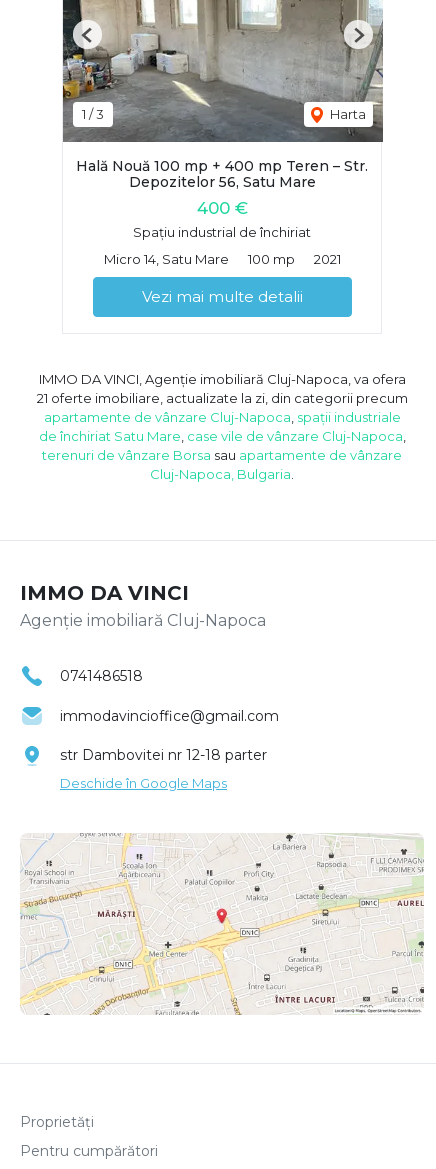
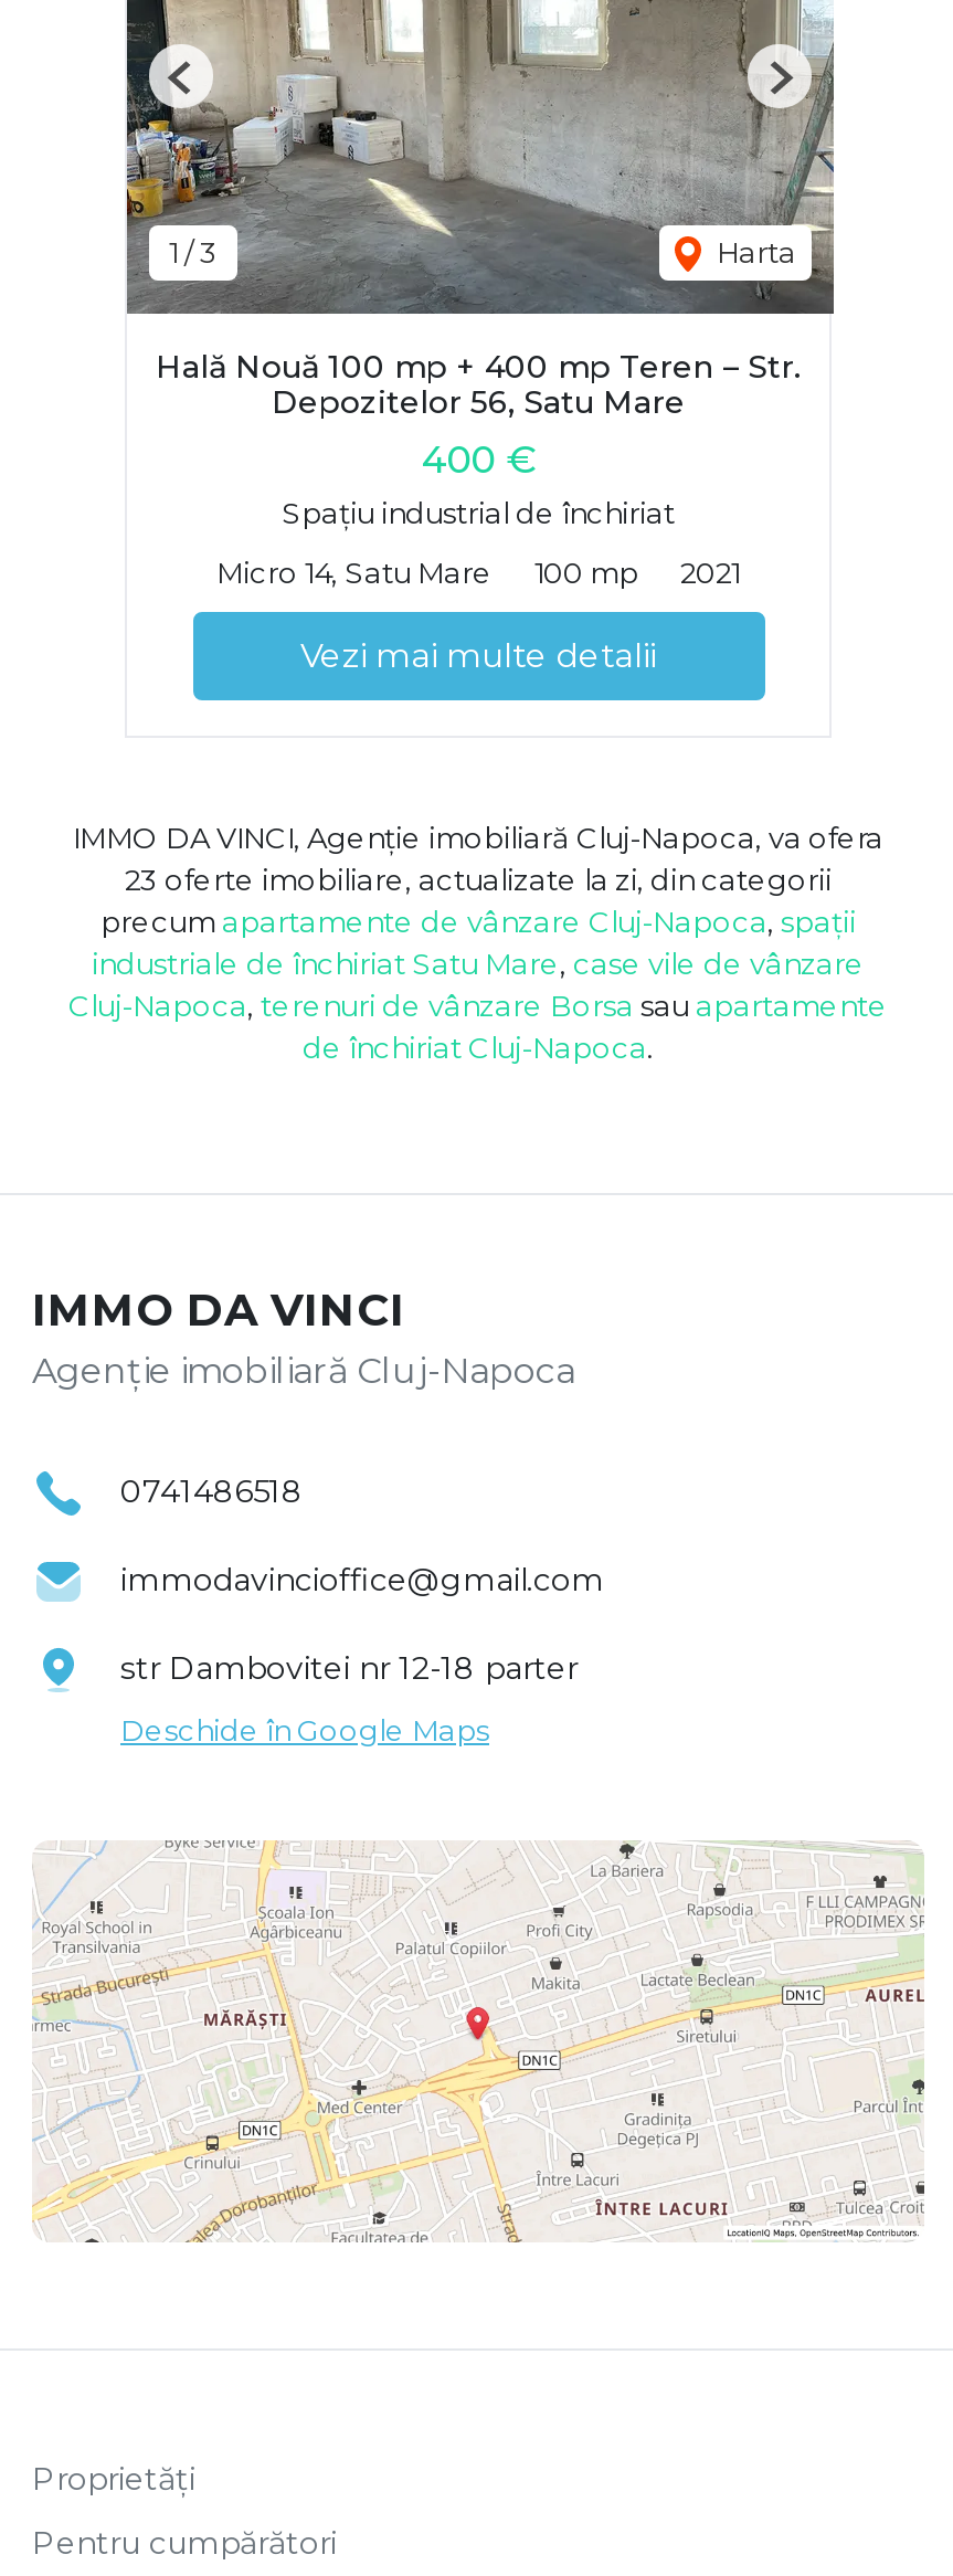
- 21 oferte imobiliare, actualizate la zi, din categorii precum
- apartamente de vânzare Cluj-Napoca, spații industriale
- de închiriat Satu Mare, case vile de vânzare Cluj-Napoca,
- terenuri de vânzare Borsa sau apartamente de vânzare
- Cluj-Napoca, Bulgaria.
+ 23 oferte imobiliare, actualizate la zi, din categorii
+ precum apartamente de vânzare Cluj-Napoca, spații
+ industriale de închiriat Satu Mare, case vile de vânzare
+ Cluj-Napoca, terenuri de vânzare Borsa sau apartamente
+ de închiriat Cluj-Napoca.
